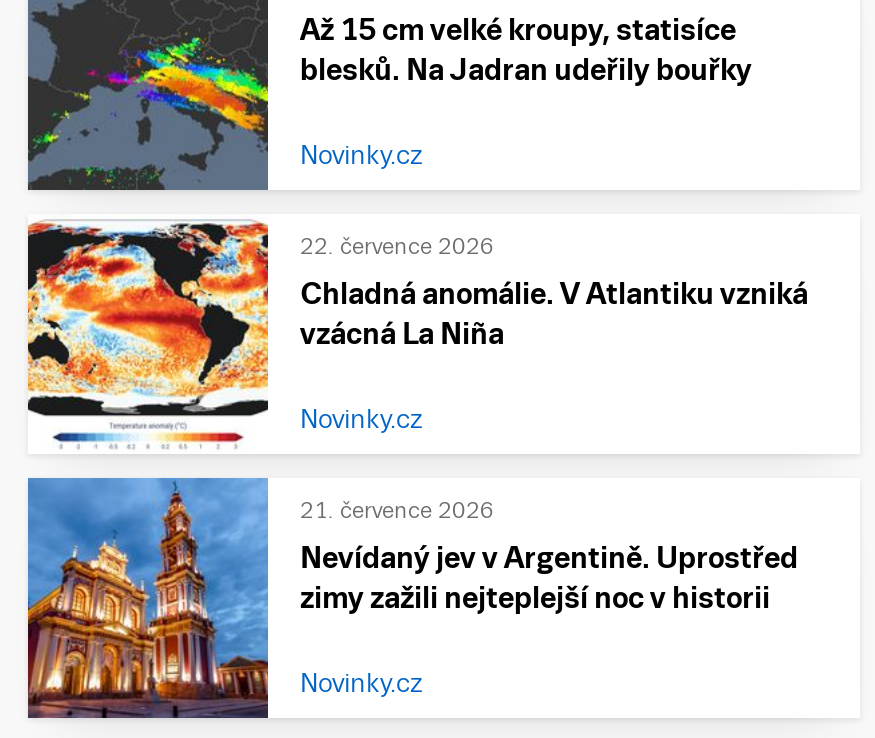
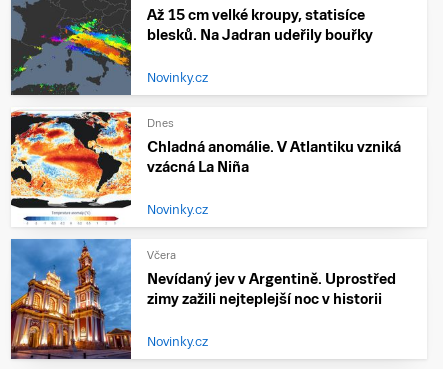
- 22. července 2026
+ Dnes

- 21. července 2026
+ Včera
